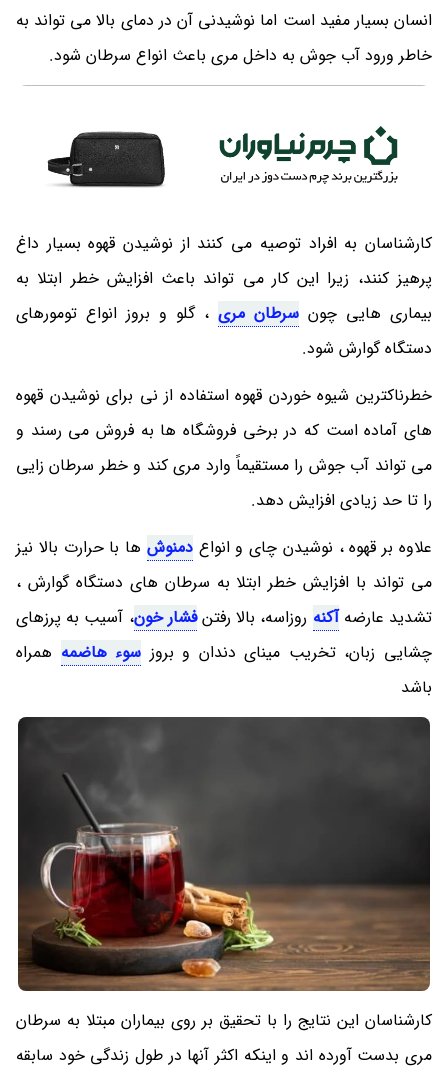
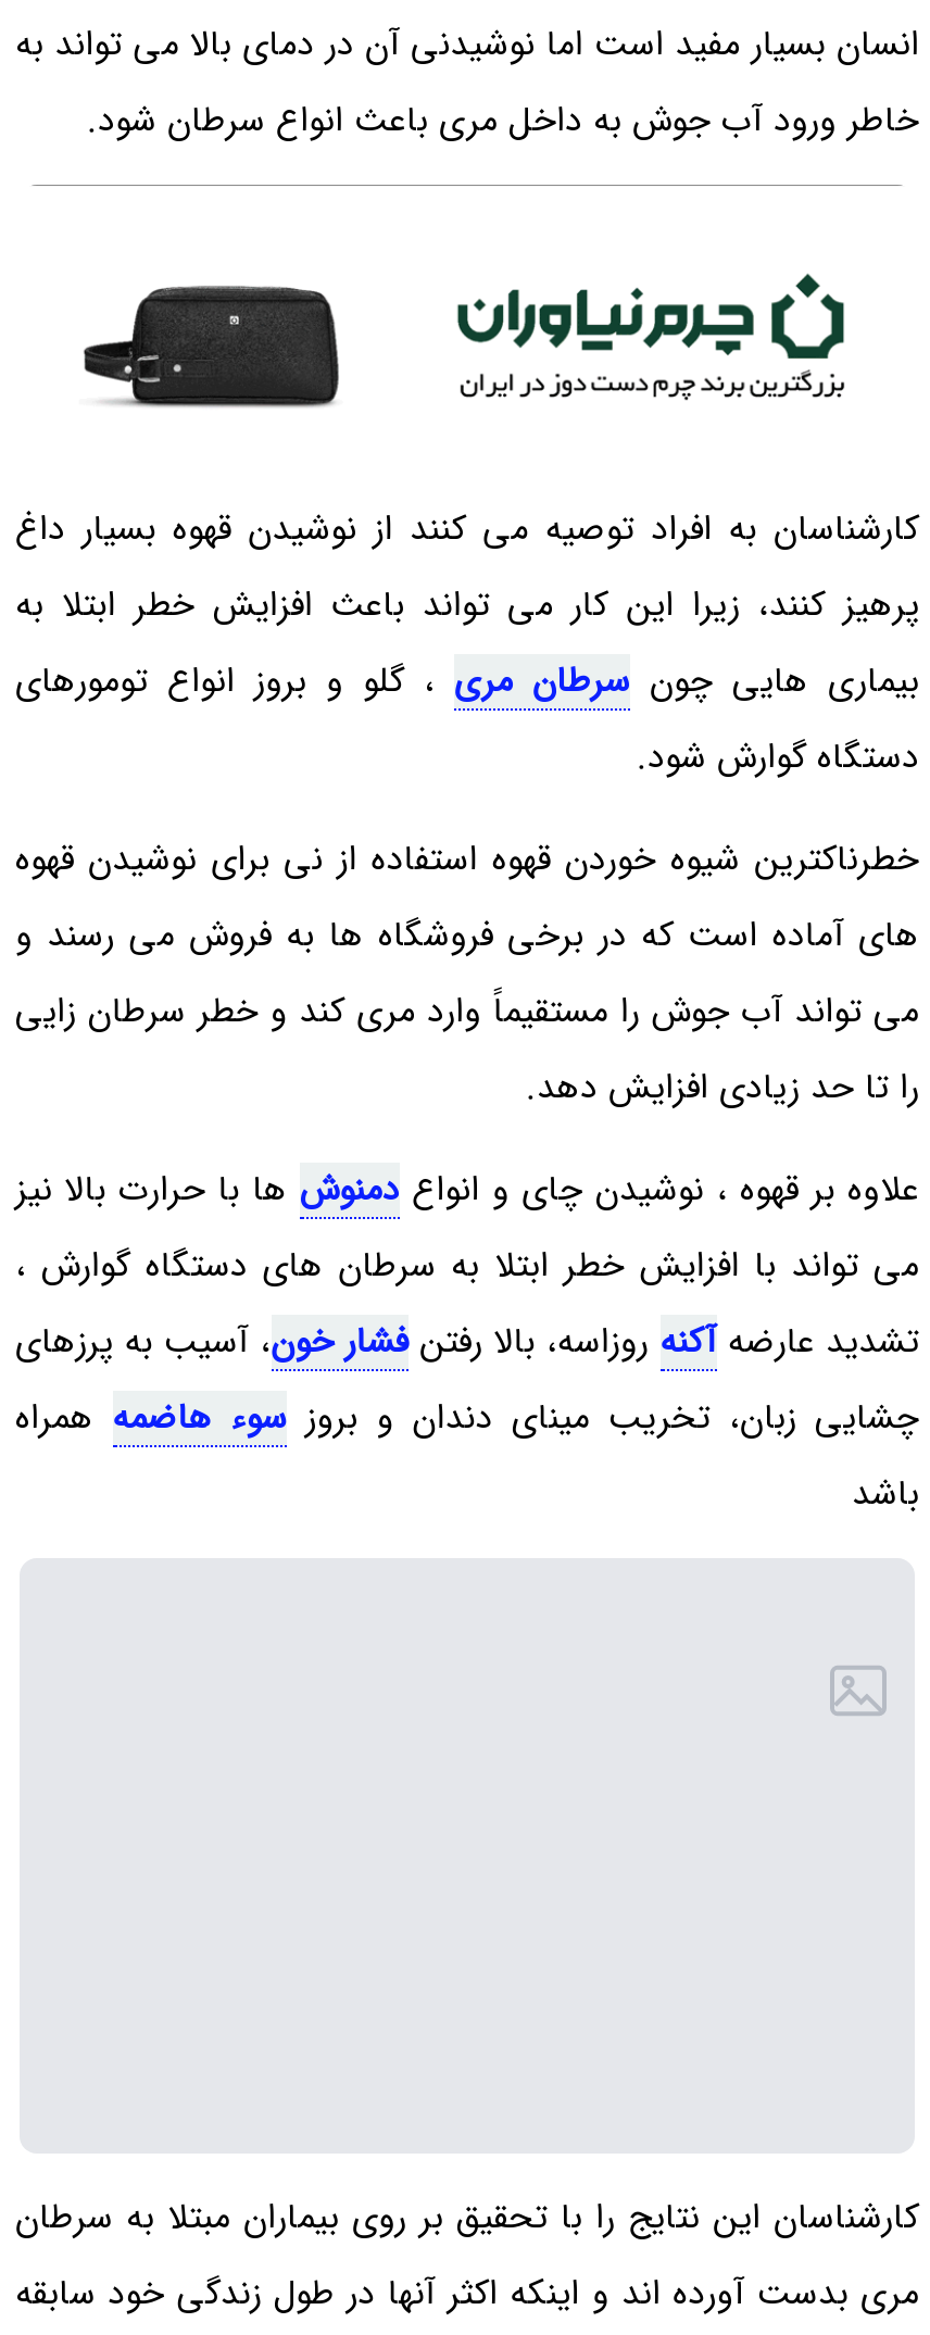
- [image]
